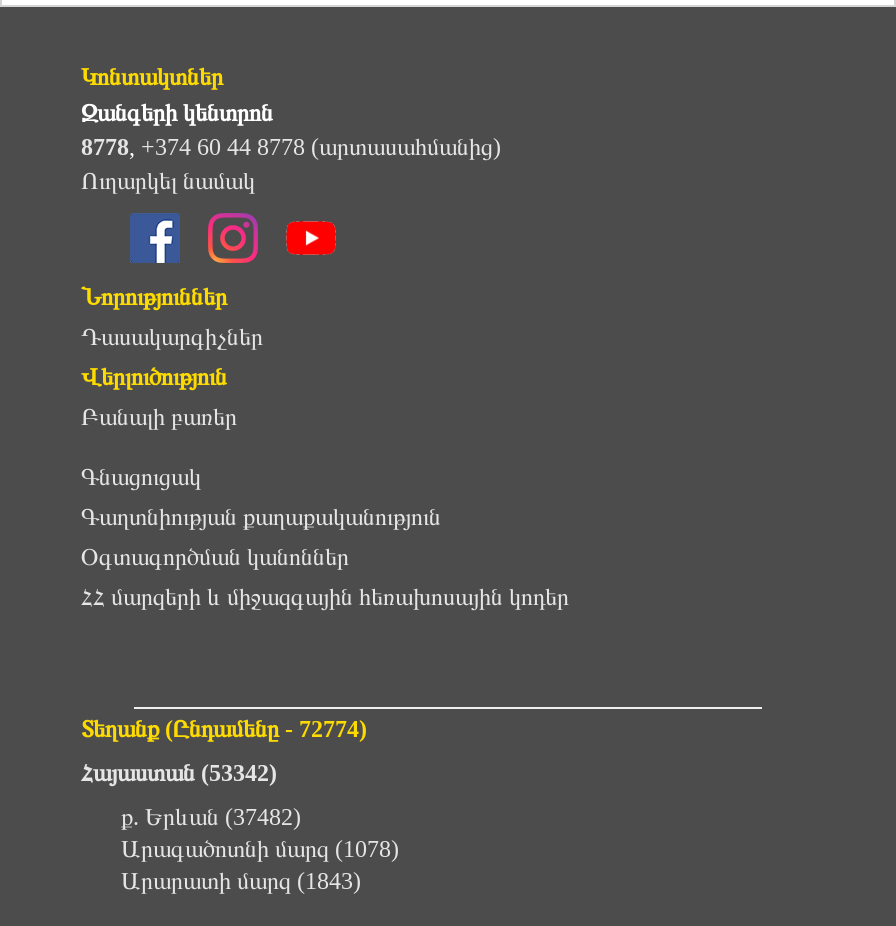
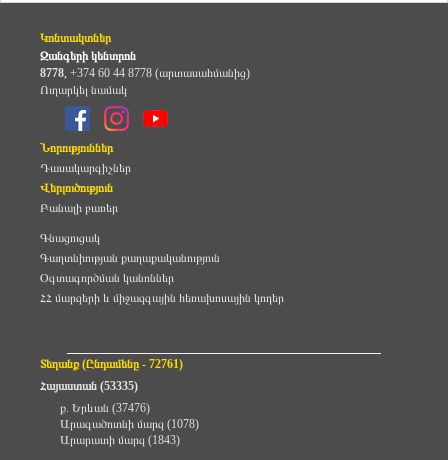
- Տեղանք (Ընդամենը - 72774)
+ Տեղանք (Ընդամենը - 72761)

- Հայաստան (53342)
+ Հայաստան (53335)

- ք. Երևան (37482)
+ ք. Երևան (37476)
